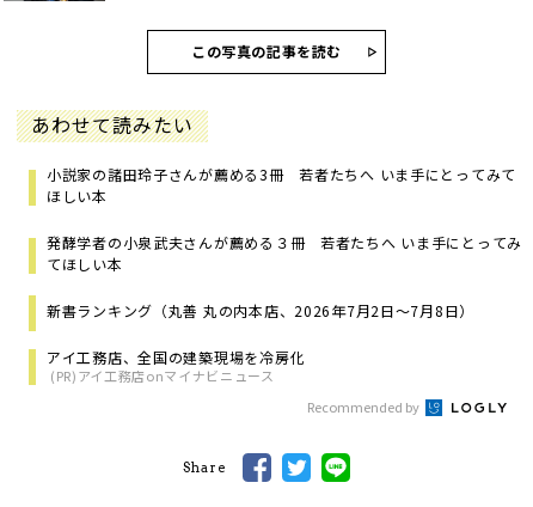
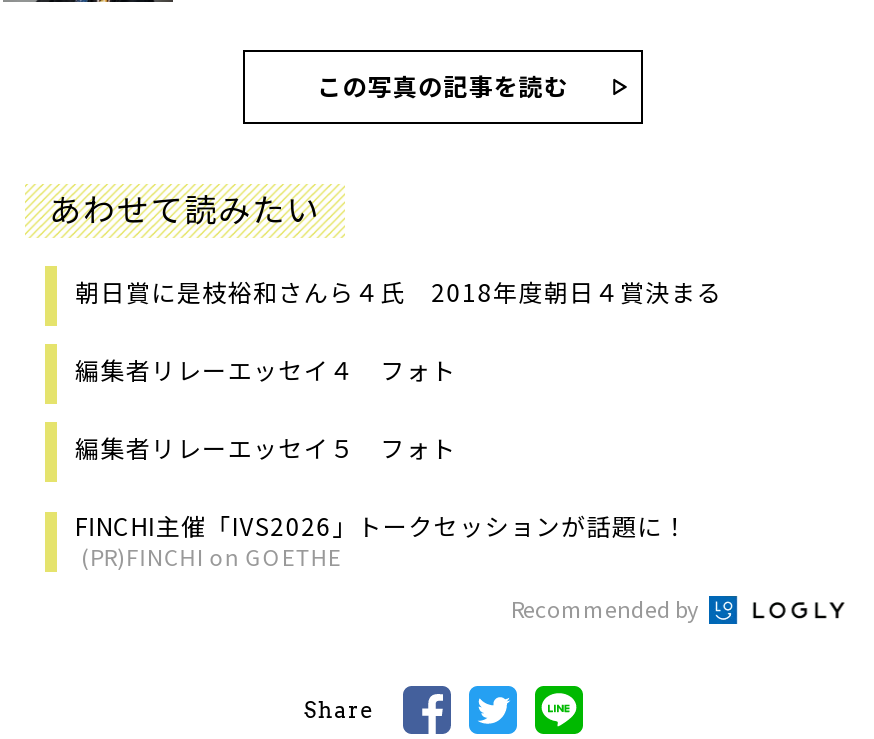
- 小説家の諸田玲子さんが薦める3冊 若者たちへ いま手にとってみて
- ほしい本
+ 朝日賞に是枝裕和さんら４氏 2018年度朝日４賞決まる

- 発酵学者の小泉武夫さんが薦める３冊 若者たちへ いま手にとってみ
- てほしい本
+ 編集者リレーエッセイ４ フォト

- 新書ランキング（丸善 丸の内本店、2026年7月2日～7月8日）
+ 編集者リレーエッセイ５ フォト

- アイ工務店、全国の建築現場を冷房化
- (PR)アイ工務店onマイナビニュース
+ FINCHI主催「IVS2026」トークセッションが話題に！
+ (PR)FINCHI on GOETHE
